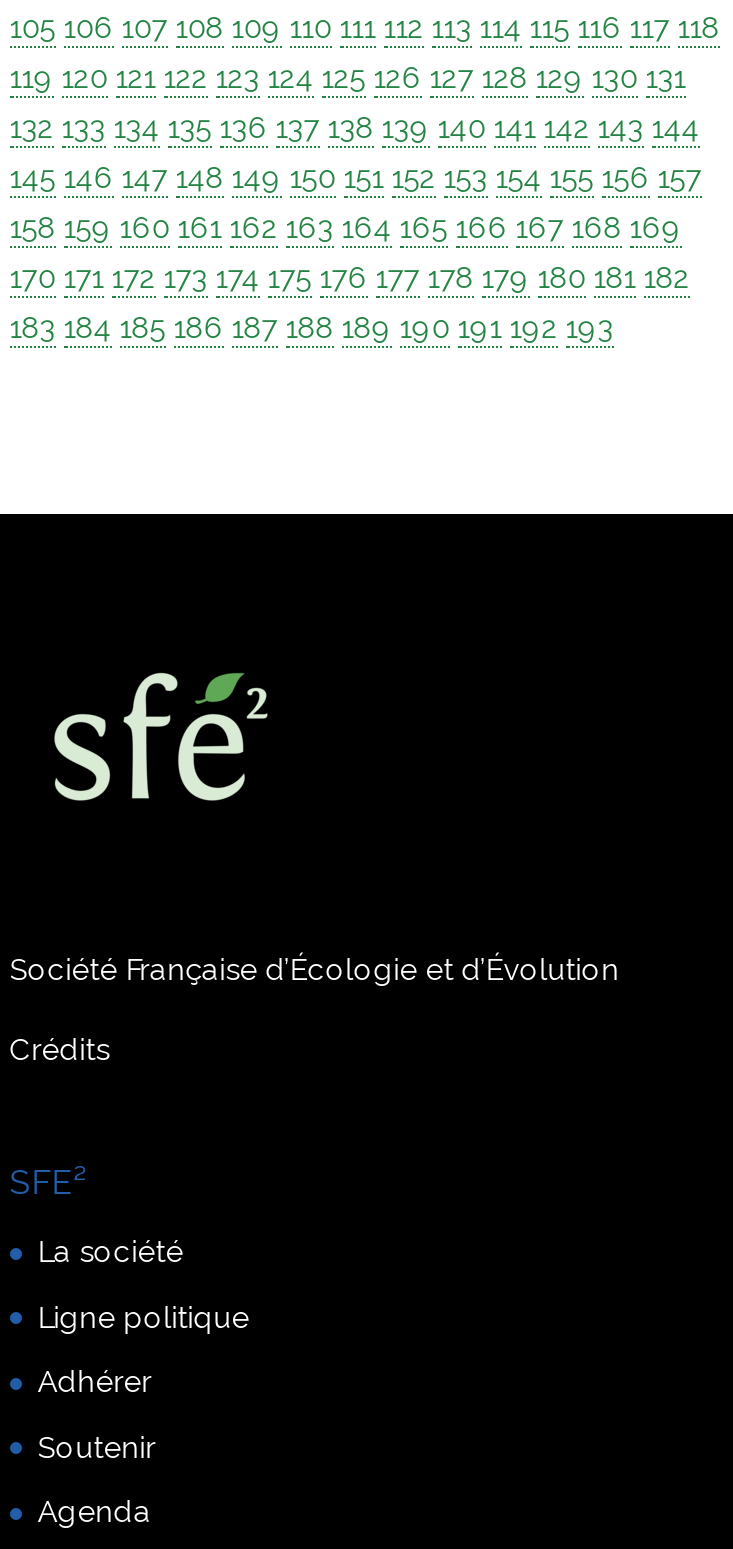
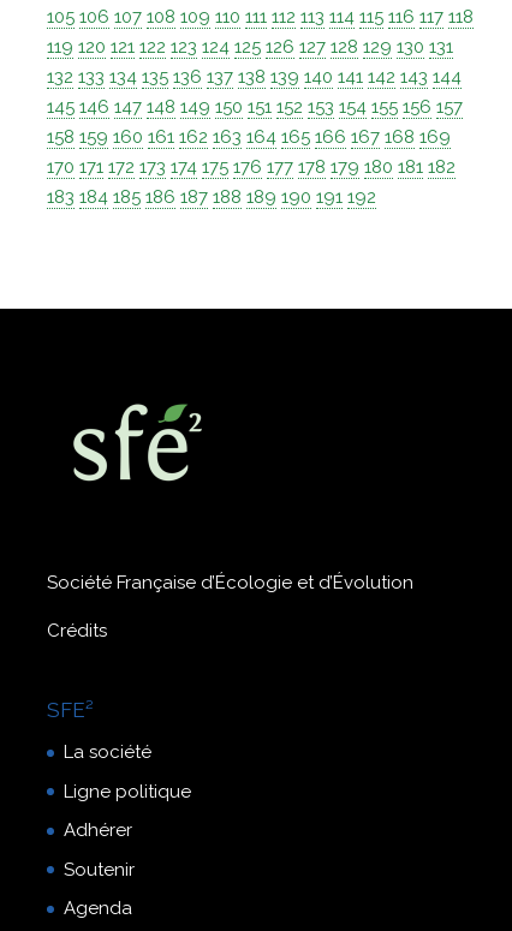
- 183 184 185 186 187 188 189 190 191 192 193
+ 183 184 185 186 187 188 189 190 191 192
